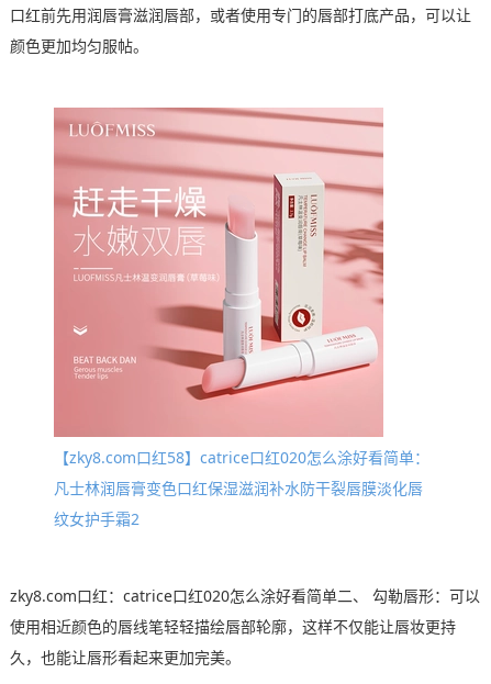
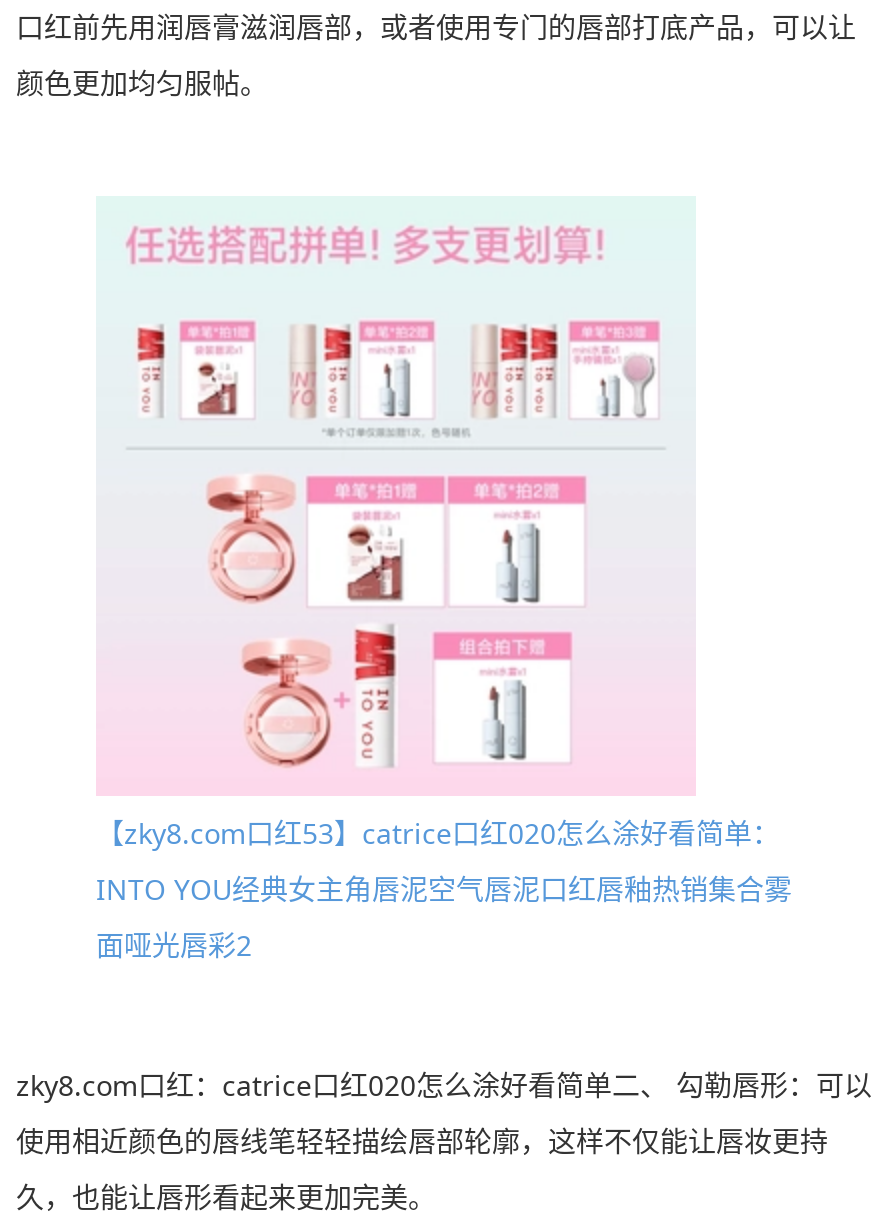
- [image]
- 【zky8.com口红58】catrice口红020怎么涂好看简单：
+ [image]
+ 【zky8.com口红53】catrice口红020怎么涂好看简单：

- 凡士林润唇膏变色口红保湿滋润补水防干裂唇膜淡化唇
+ INTO YOU经典女主角唇泥空气唇泥口红唇釉热销集合雾

- 纹女护手霜2
+ 面哑光唇彩2
